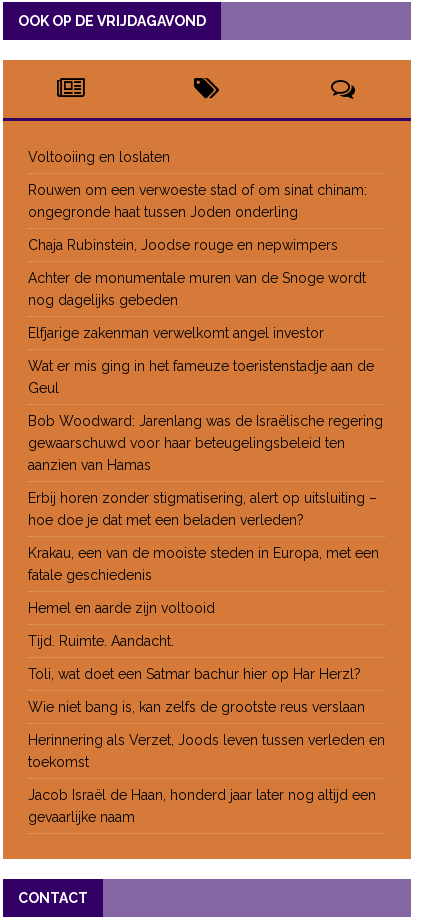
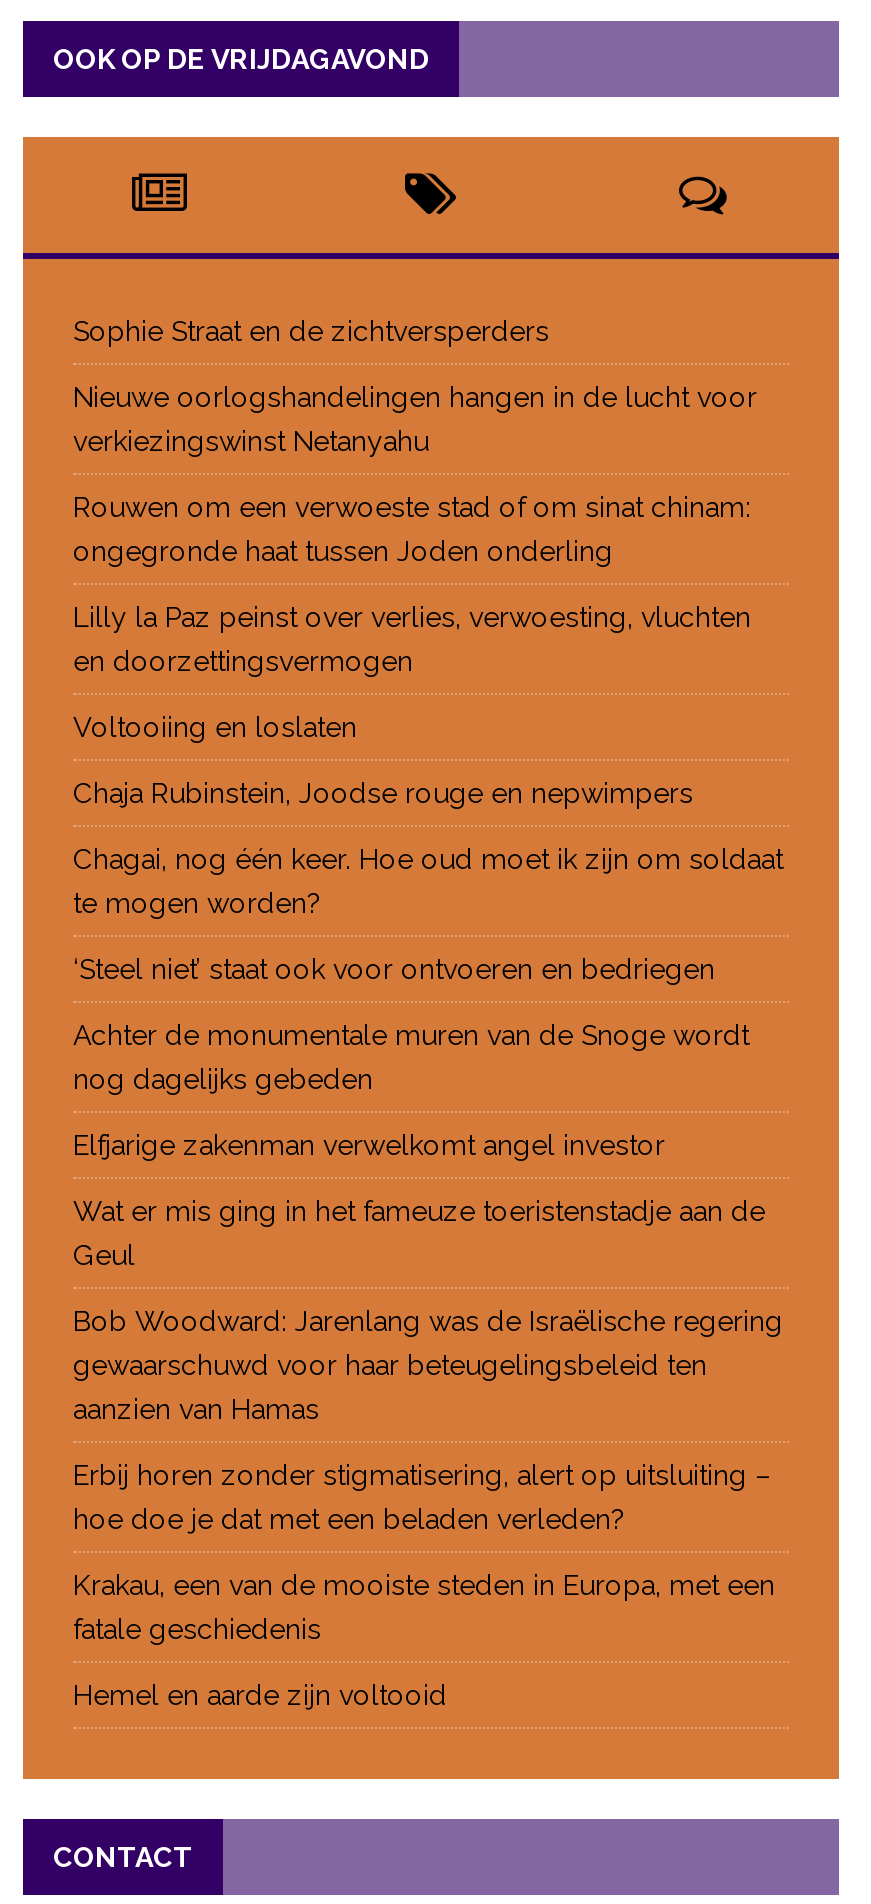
+ Sophie Straat en de zichtversperders
+ Nieuwe oorlogshandelingen hangen in de lucht voor
+ verkiezingswinst Netanyahu

moved down: Voltooiing en loslaten

moved down: Rouwen om een verwoeste stad of om sinat chinam: | ongegronde haat tussen Joden onderling

+ Lilly la Paz peinst over verlies, verwoesting, vluchten
+ en doorzettingsvermogen

moved down: Chaja Rubinstein, Joodse rouge en nepwimpers

+ Chagai, nog één keer. Hoe oud moet ik zijn om soldaat
+ te mogen worden?
+ ‘Steel niet’ staat ook voor ontvoeren en bedriegen

moved down: Achter de monumentale muren van de Snoge wordt | nog dagelijks gebeden | Elfjarige zakenman verwelkomt angel investor | ... | fatale geschiedenis | Hemel en aarde zijn voltooid

- Tijd. Ruimte. Aandacht.
- Toli, wat doet een Satmar bachur hier op Har Herzl?
- Wie niet bang is, kan zelfs de grootste reus verslaan
- Herinnering als Verzet, Joods leven tussen verleden en
- toekomst
- Jacob Israël de Haan, honderd jaar later nog altijd een
- gevaarlijke naam
